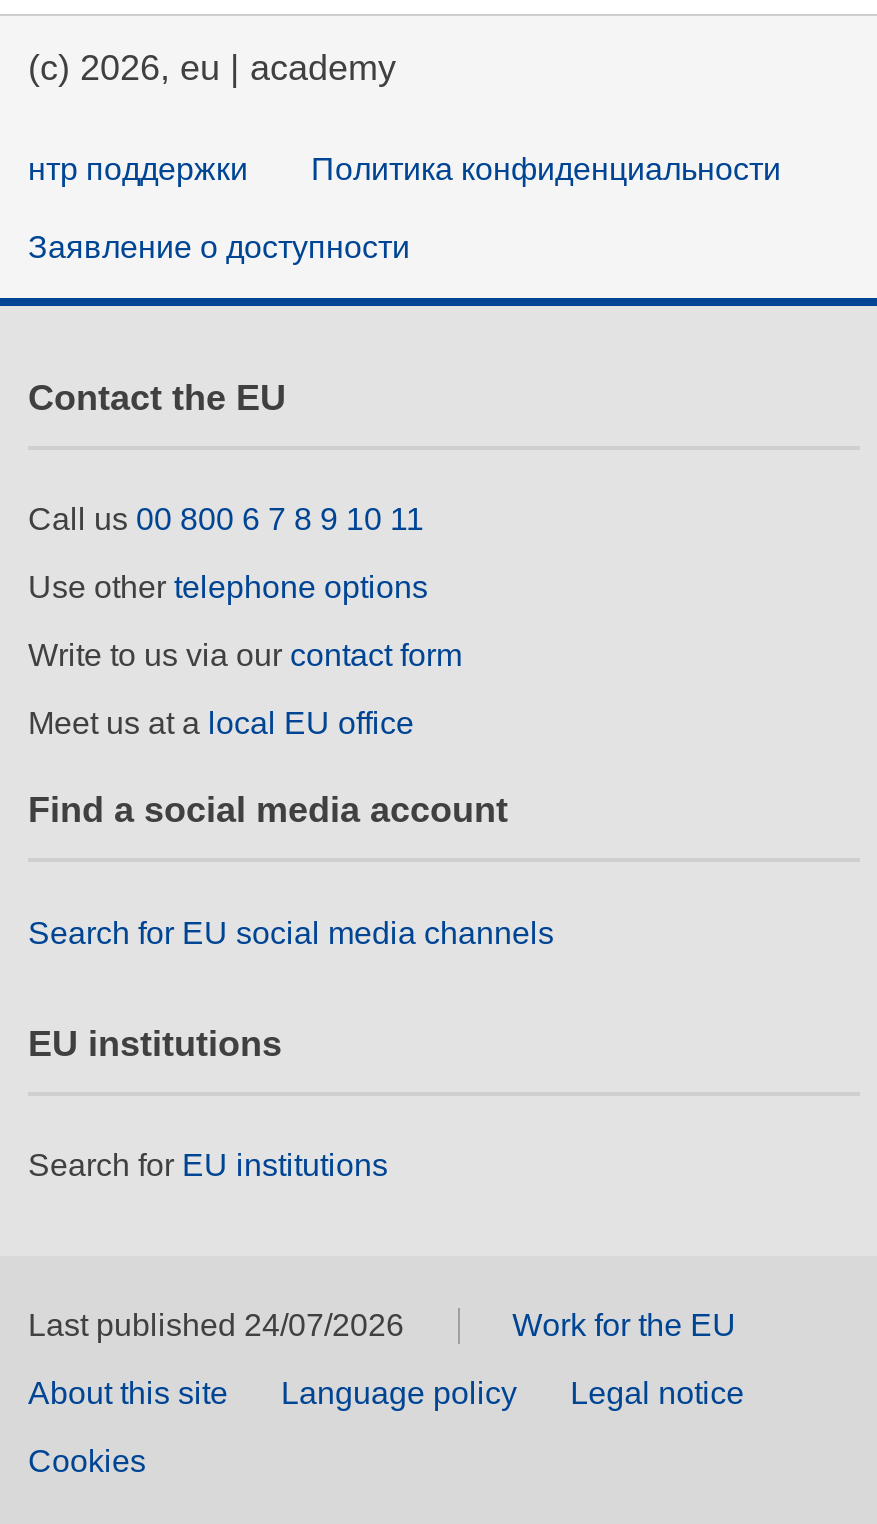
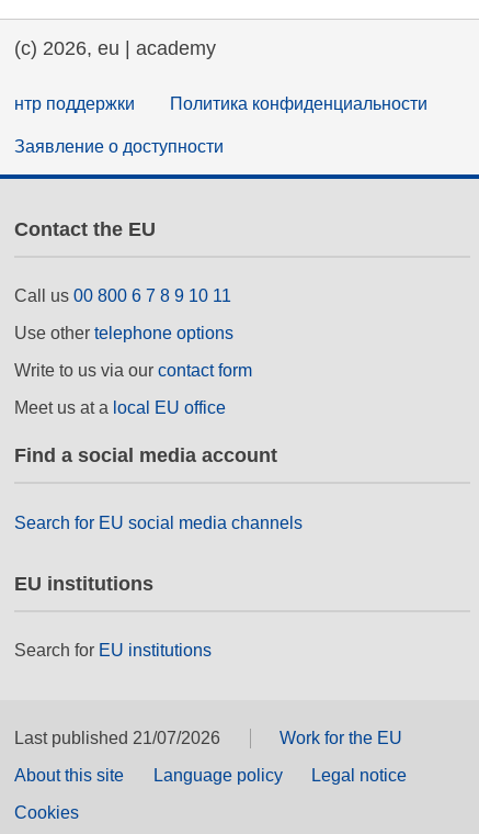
- Last published 24/07/2026
+ Last published 21/07/2026
